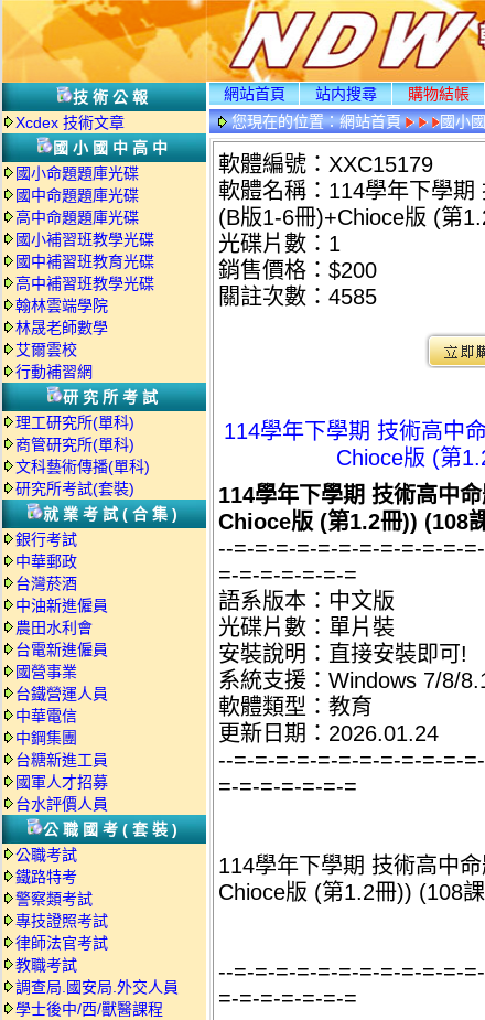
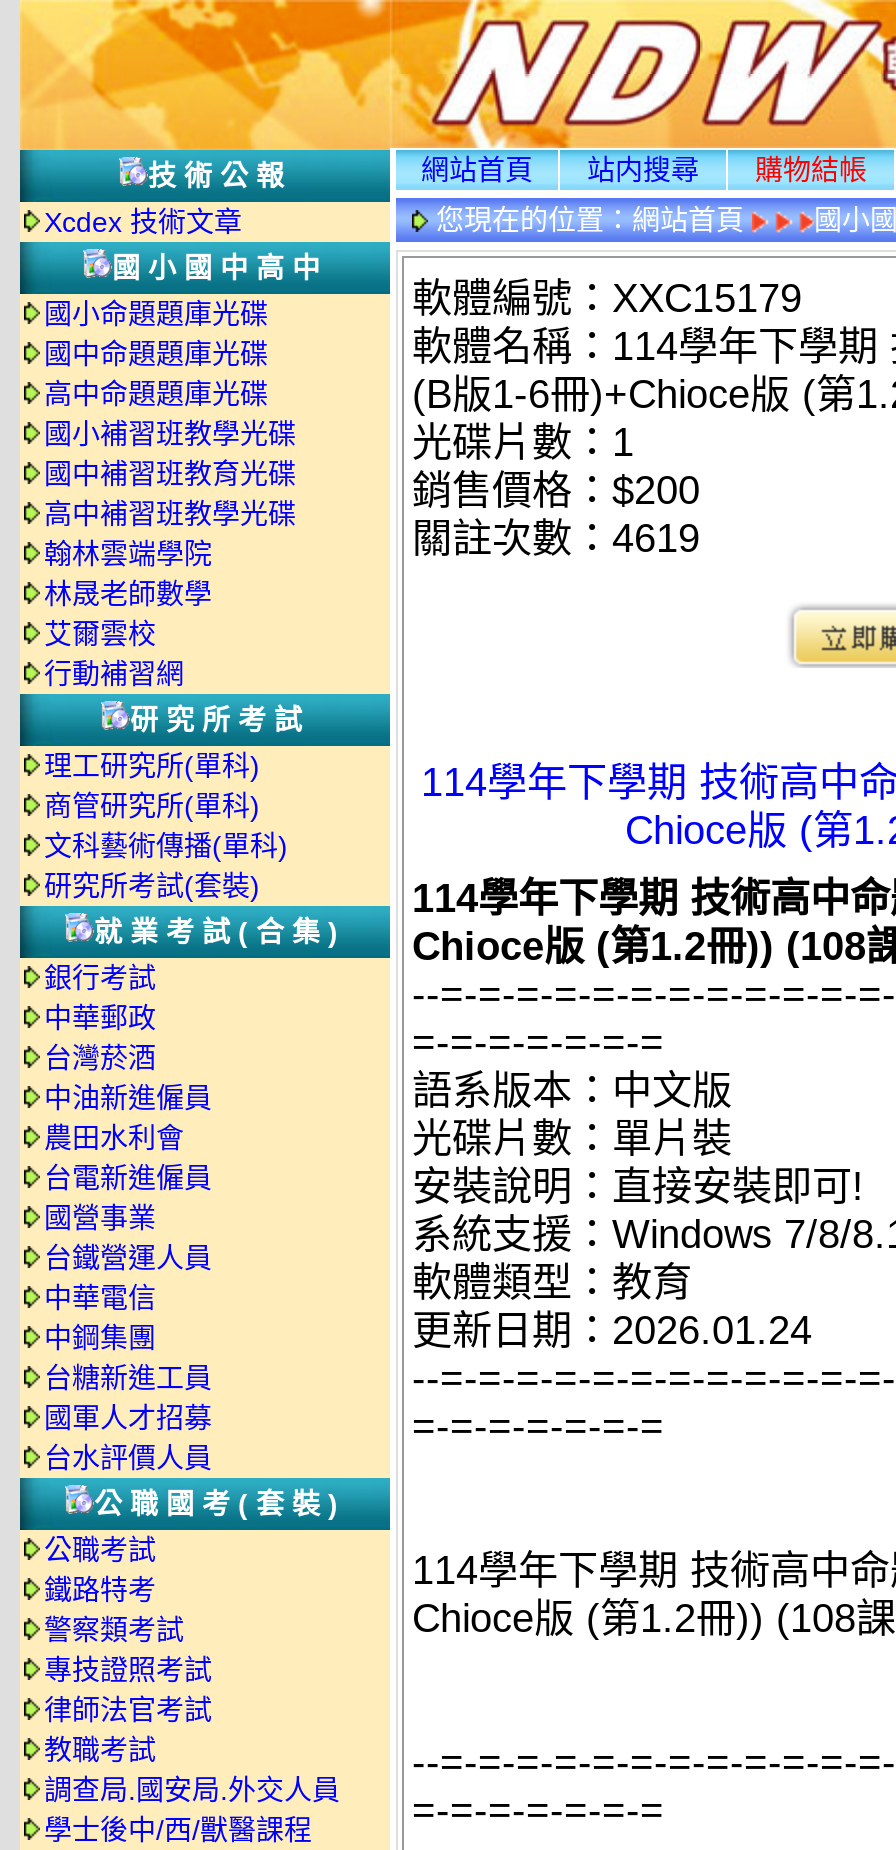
- 關註次數：4585
+ 關註次數：4619
